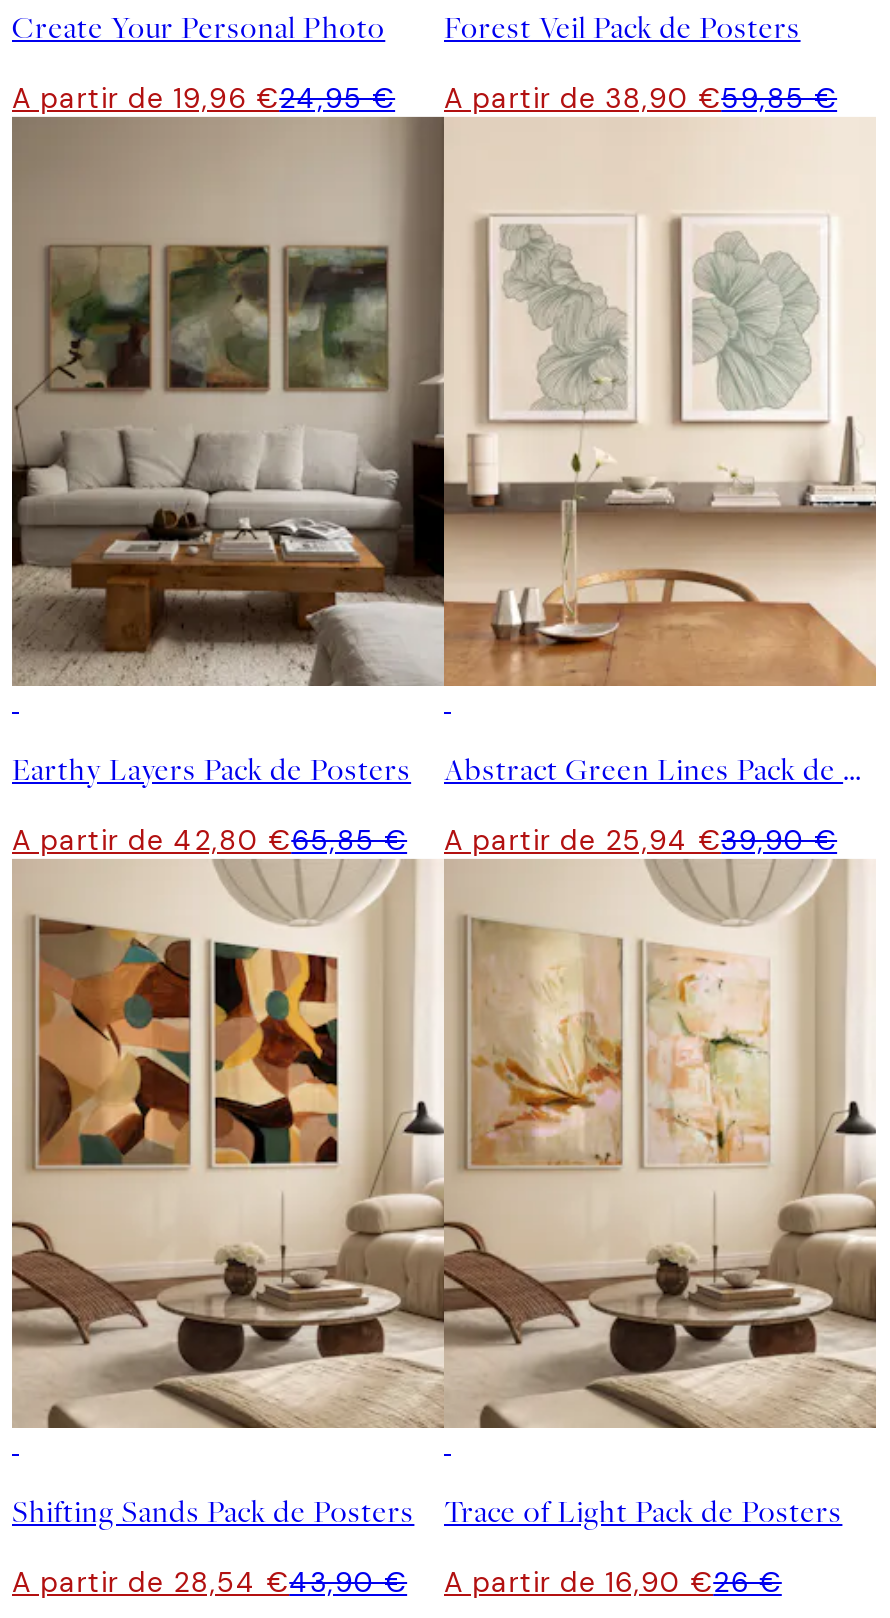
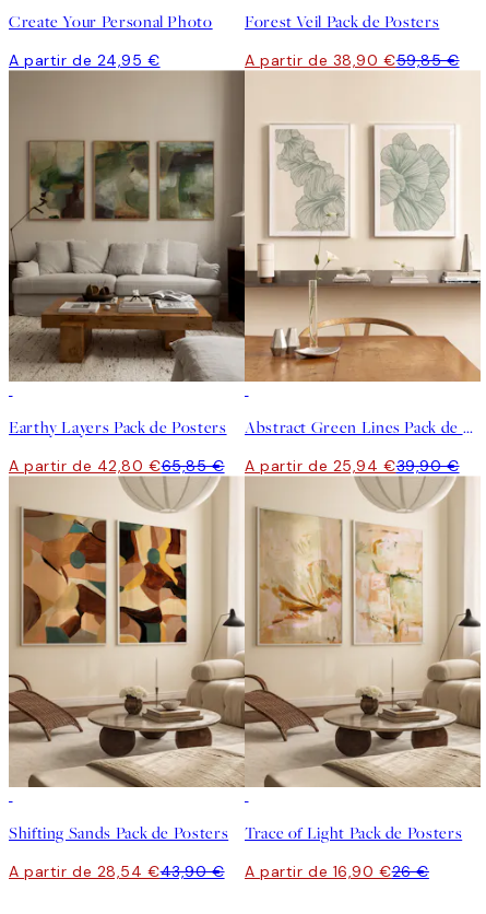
- A partir de 19,96 €24,95 €
+ A partir de 24,95 €
